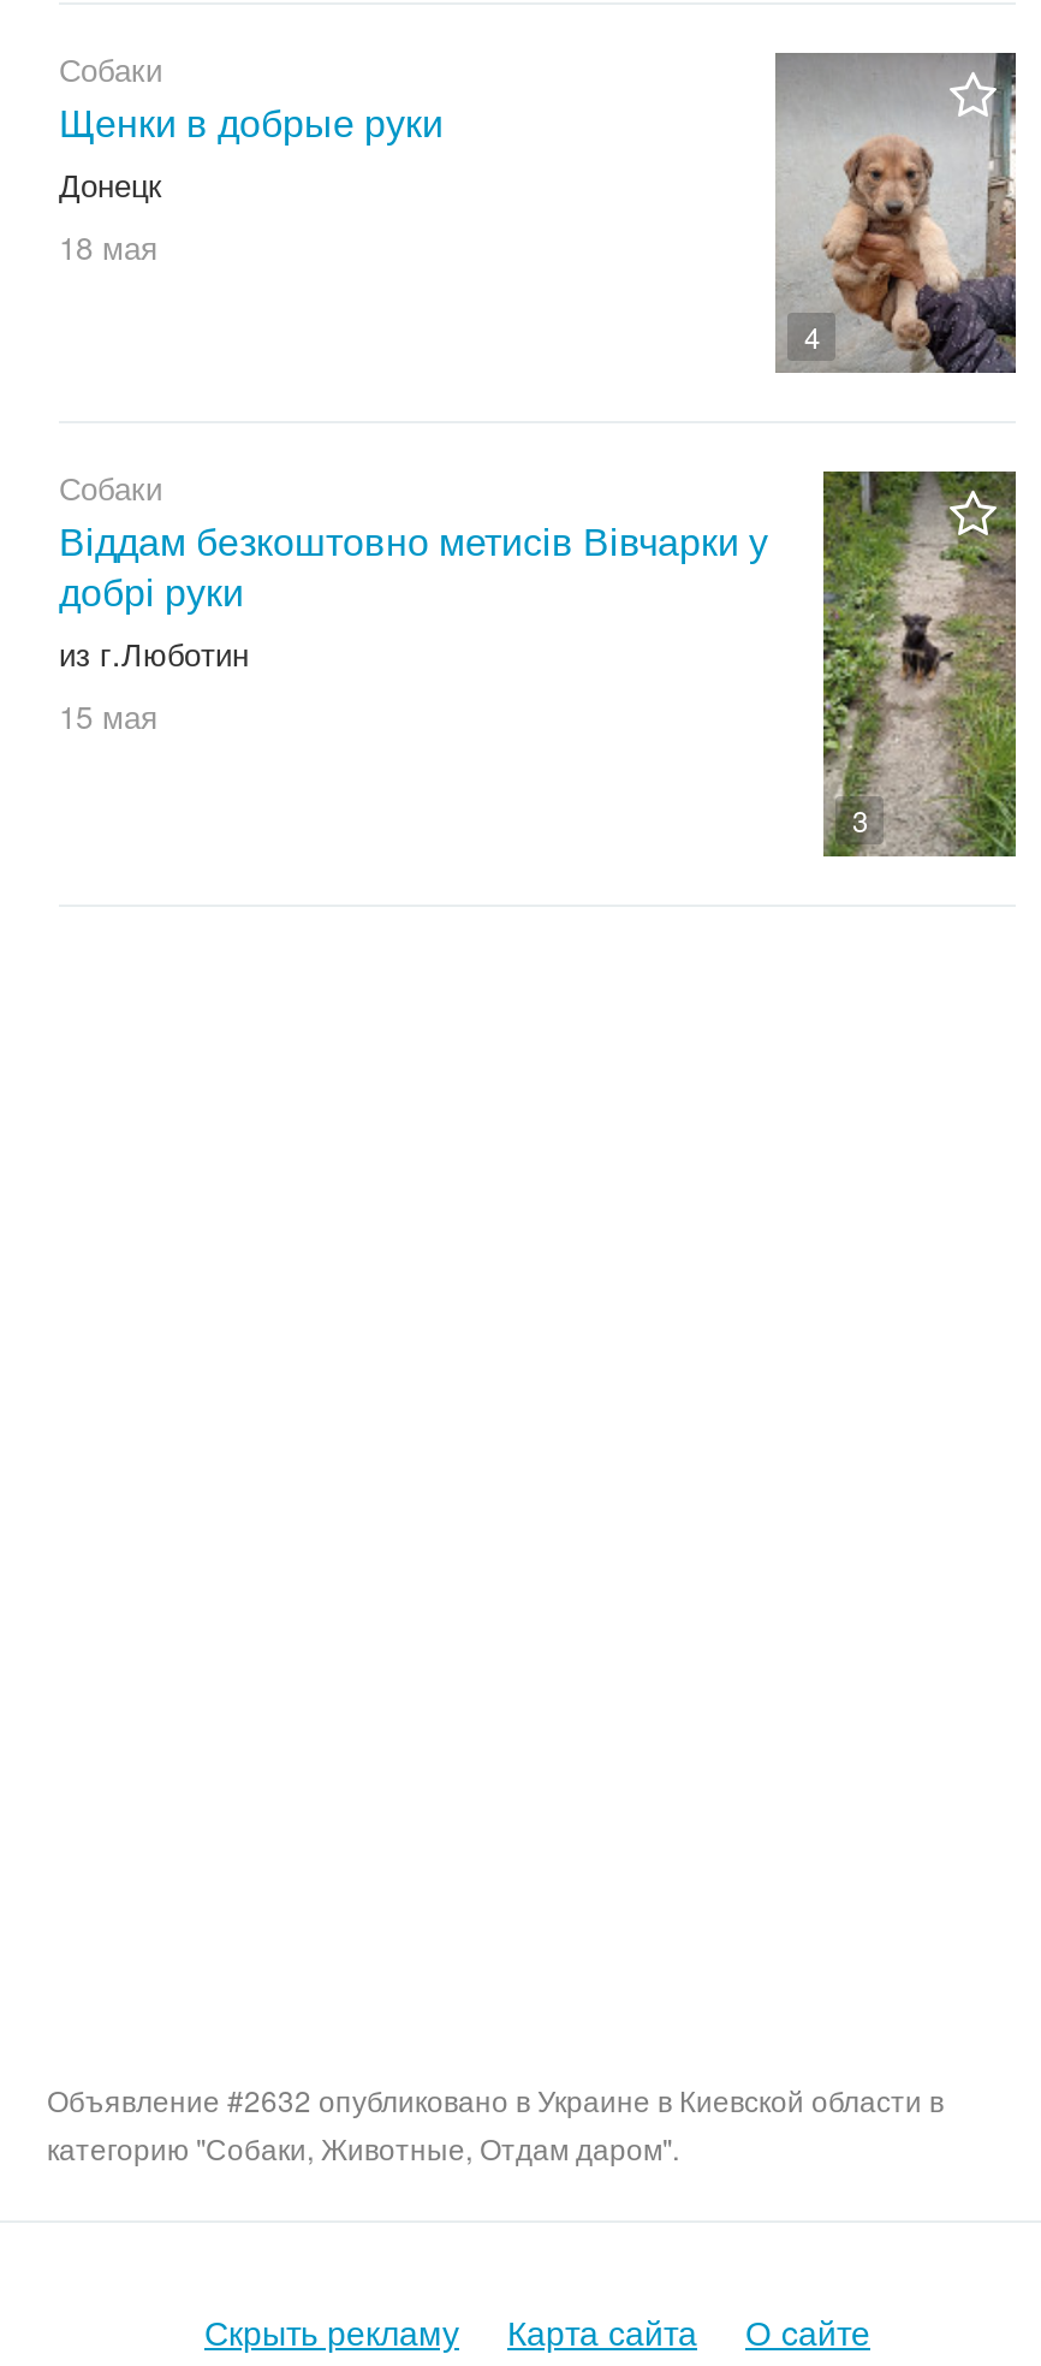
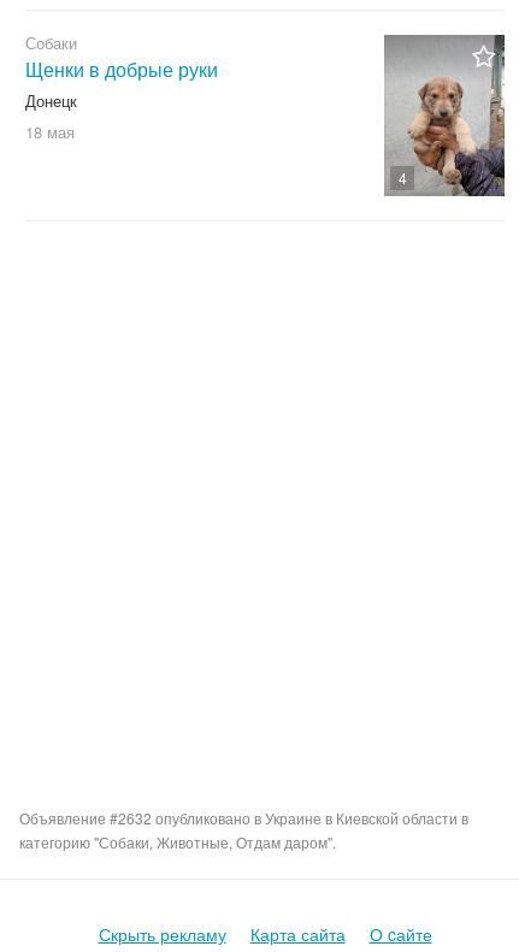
- Собаки
- Віддам безкоштовно метисів Вівчарки у
- добрі руки
- из г.Люботин
- 15 мая

- [image]
- 3
